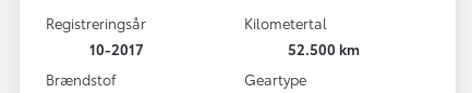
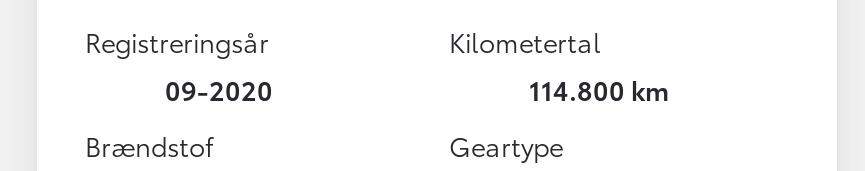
- 10-2017
+ 09-2020

- 52.500 km
+ 114.800 km
